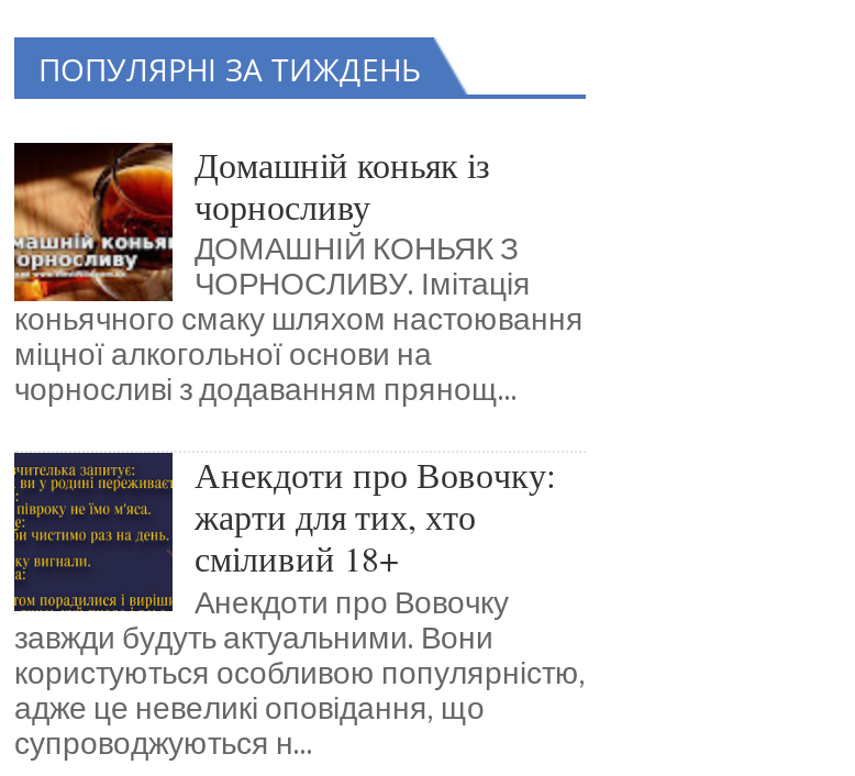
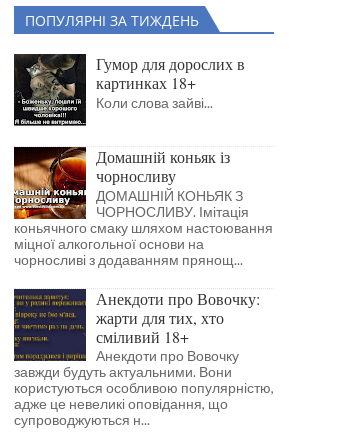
+ [image]
+ Гумор для дорослих в
+ картинках 18+
+ Коли слова зайві...
